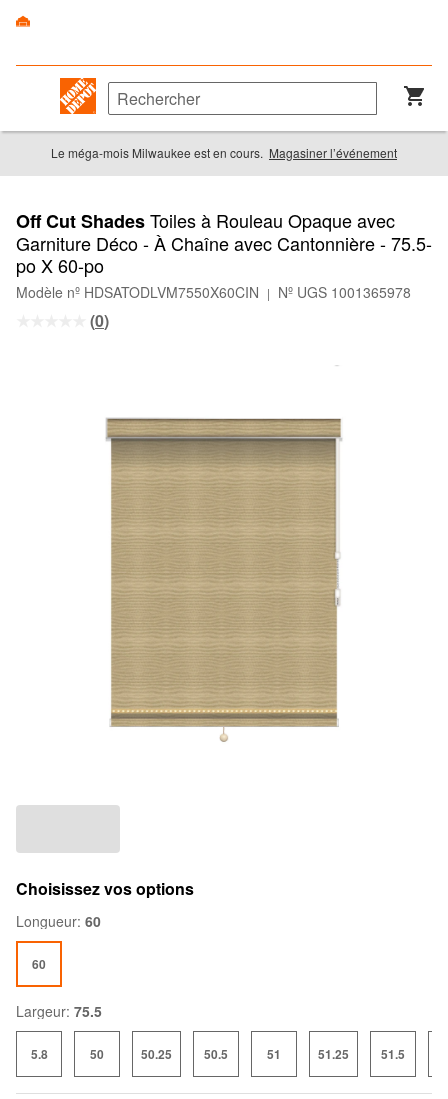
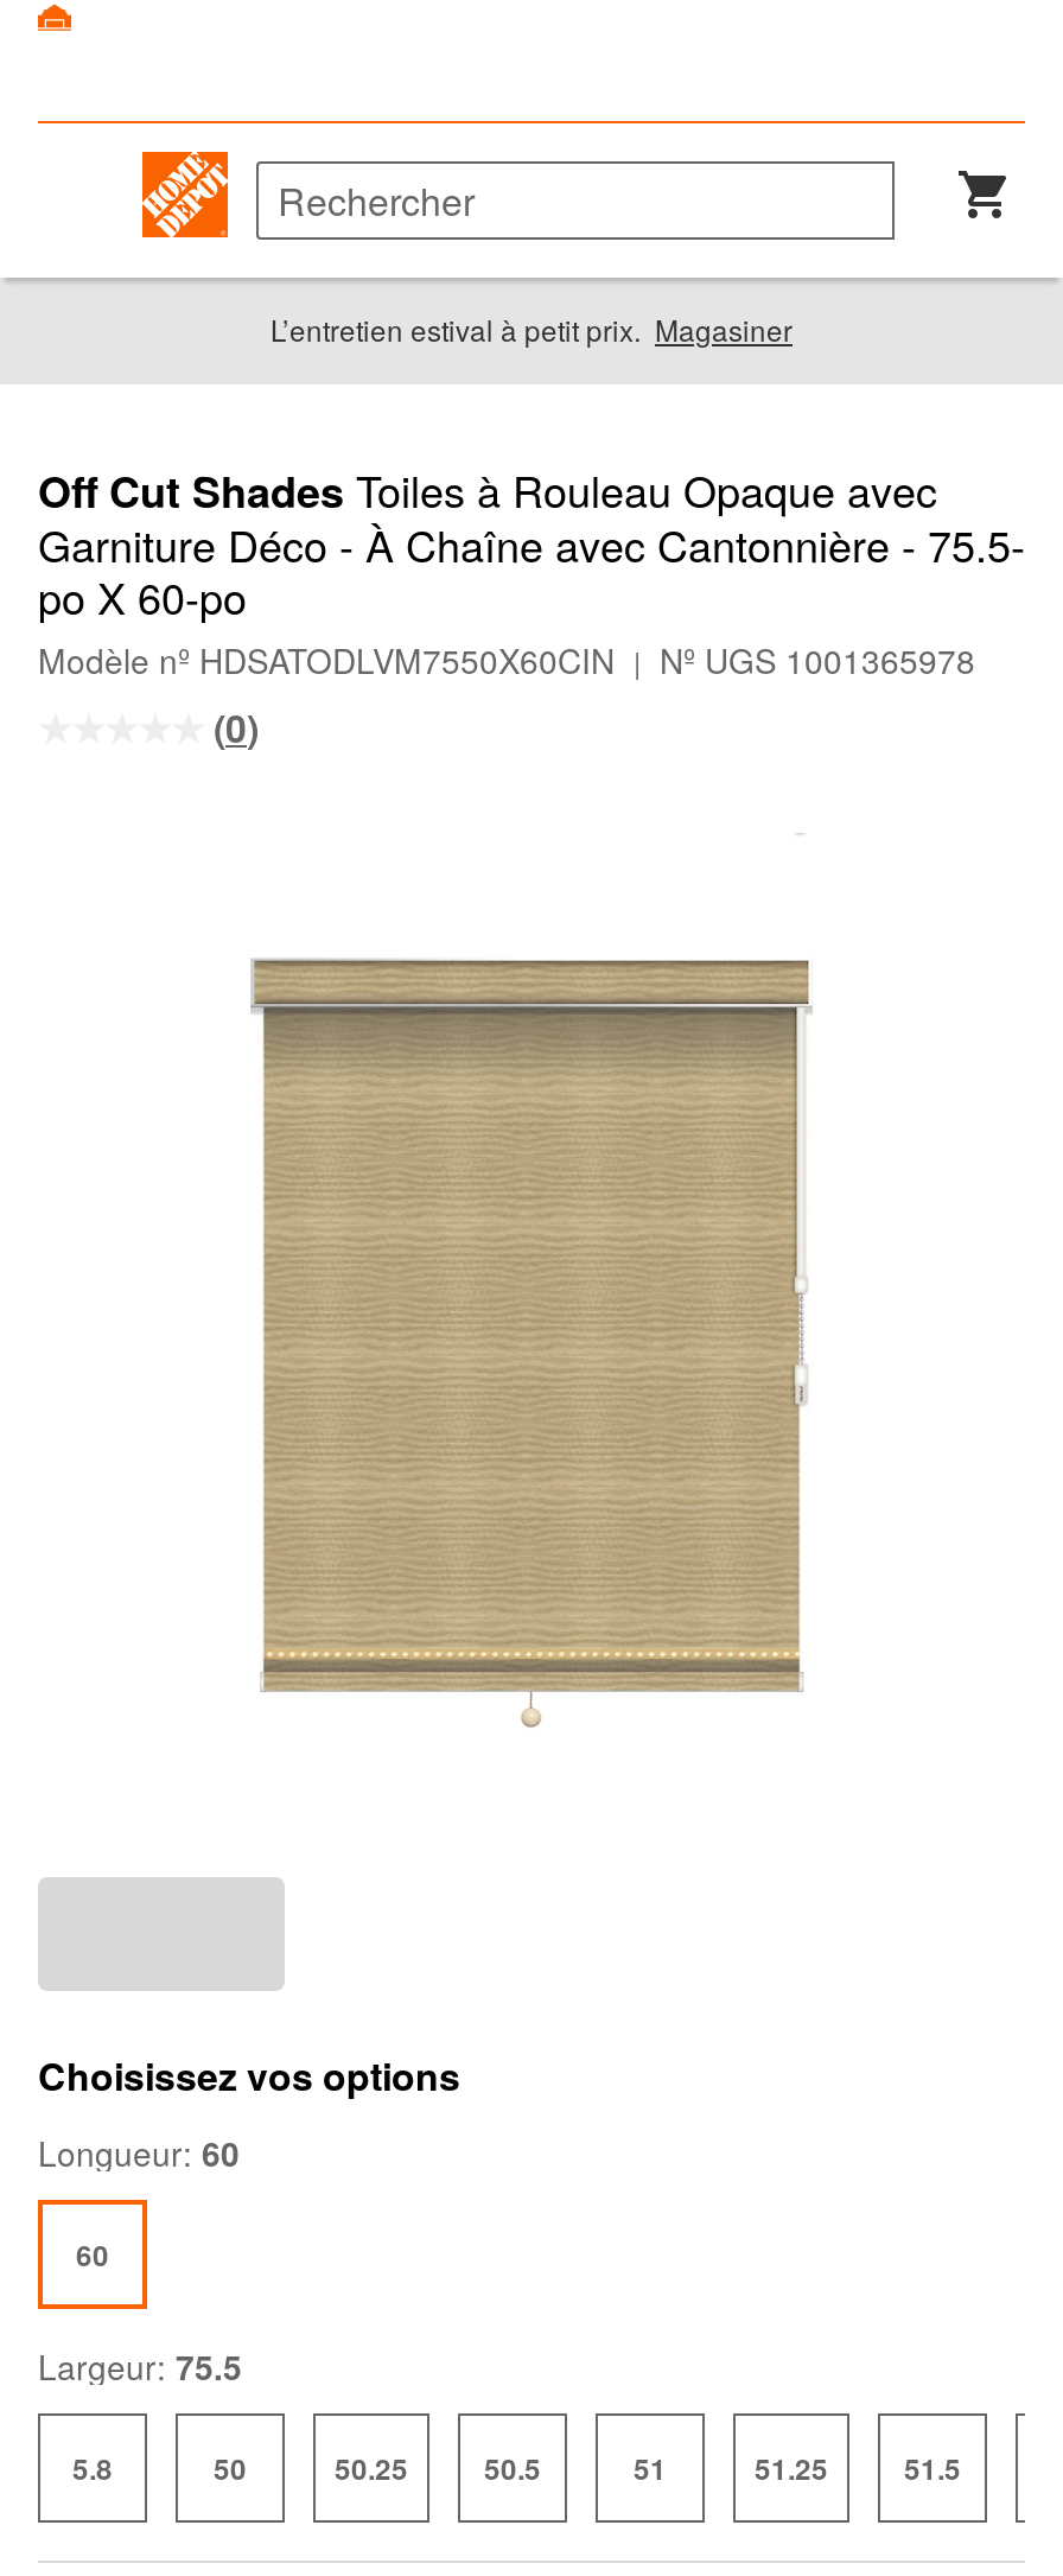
- Le méga-mois Milwaukee est en cours. Magasiner l’événement
+ L’entretien estival à petit prix. Magasiner
